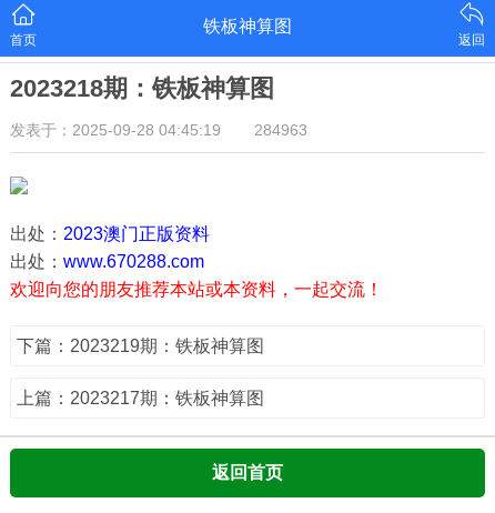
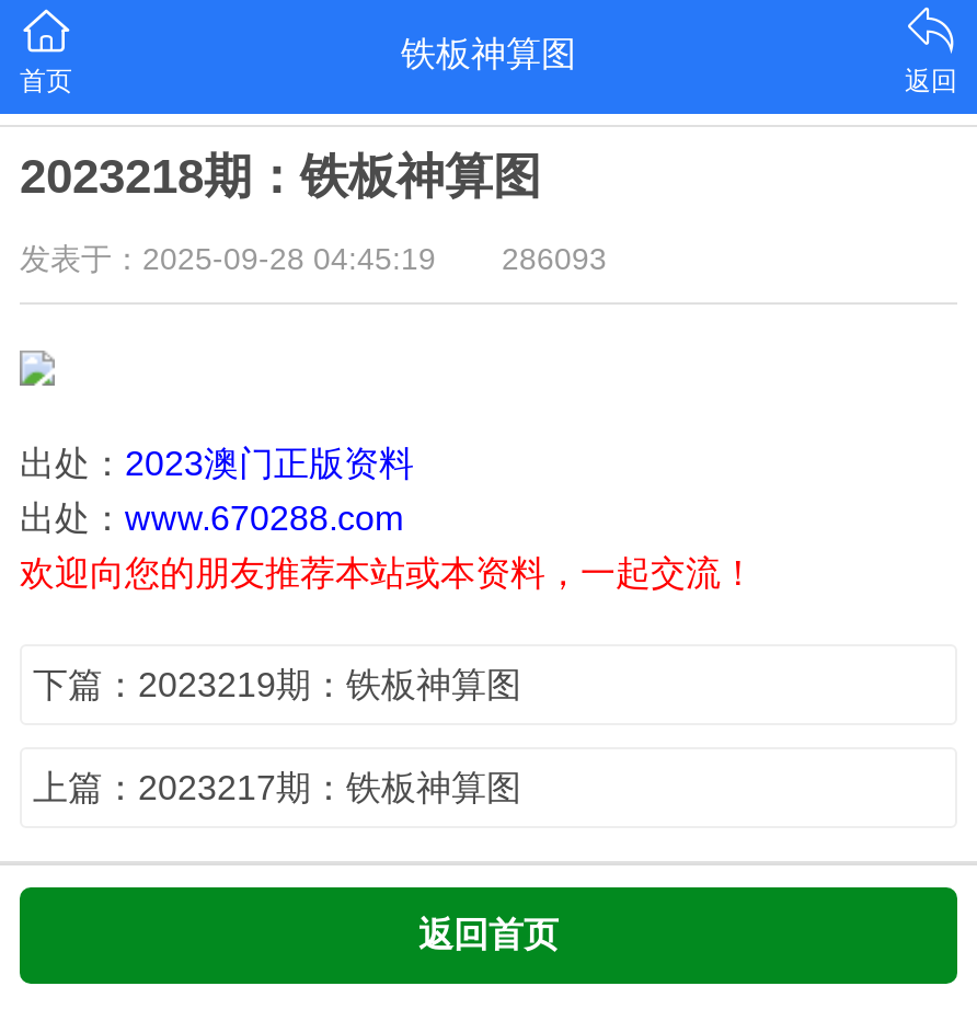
- 发表于：2025-09-28 04:45:19 284963
+ 发表于：2025-09-28 04:45:19 286093
